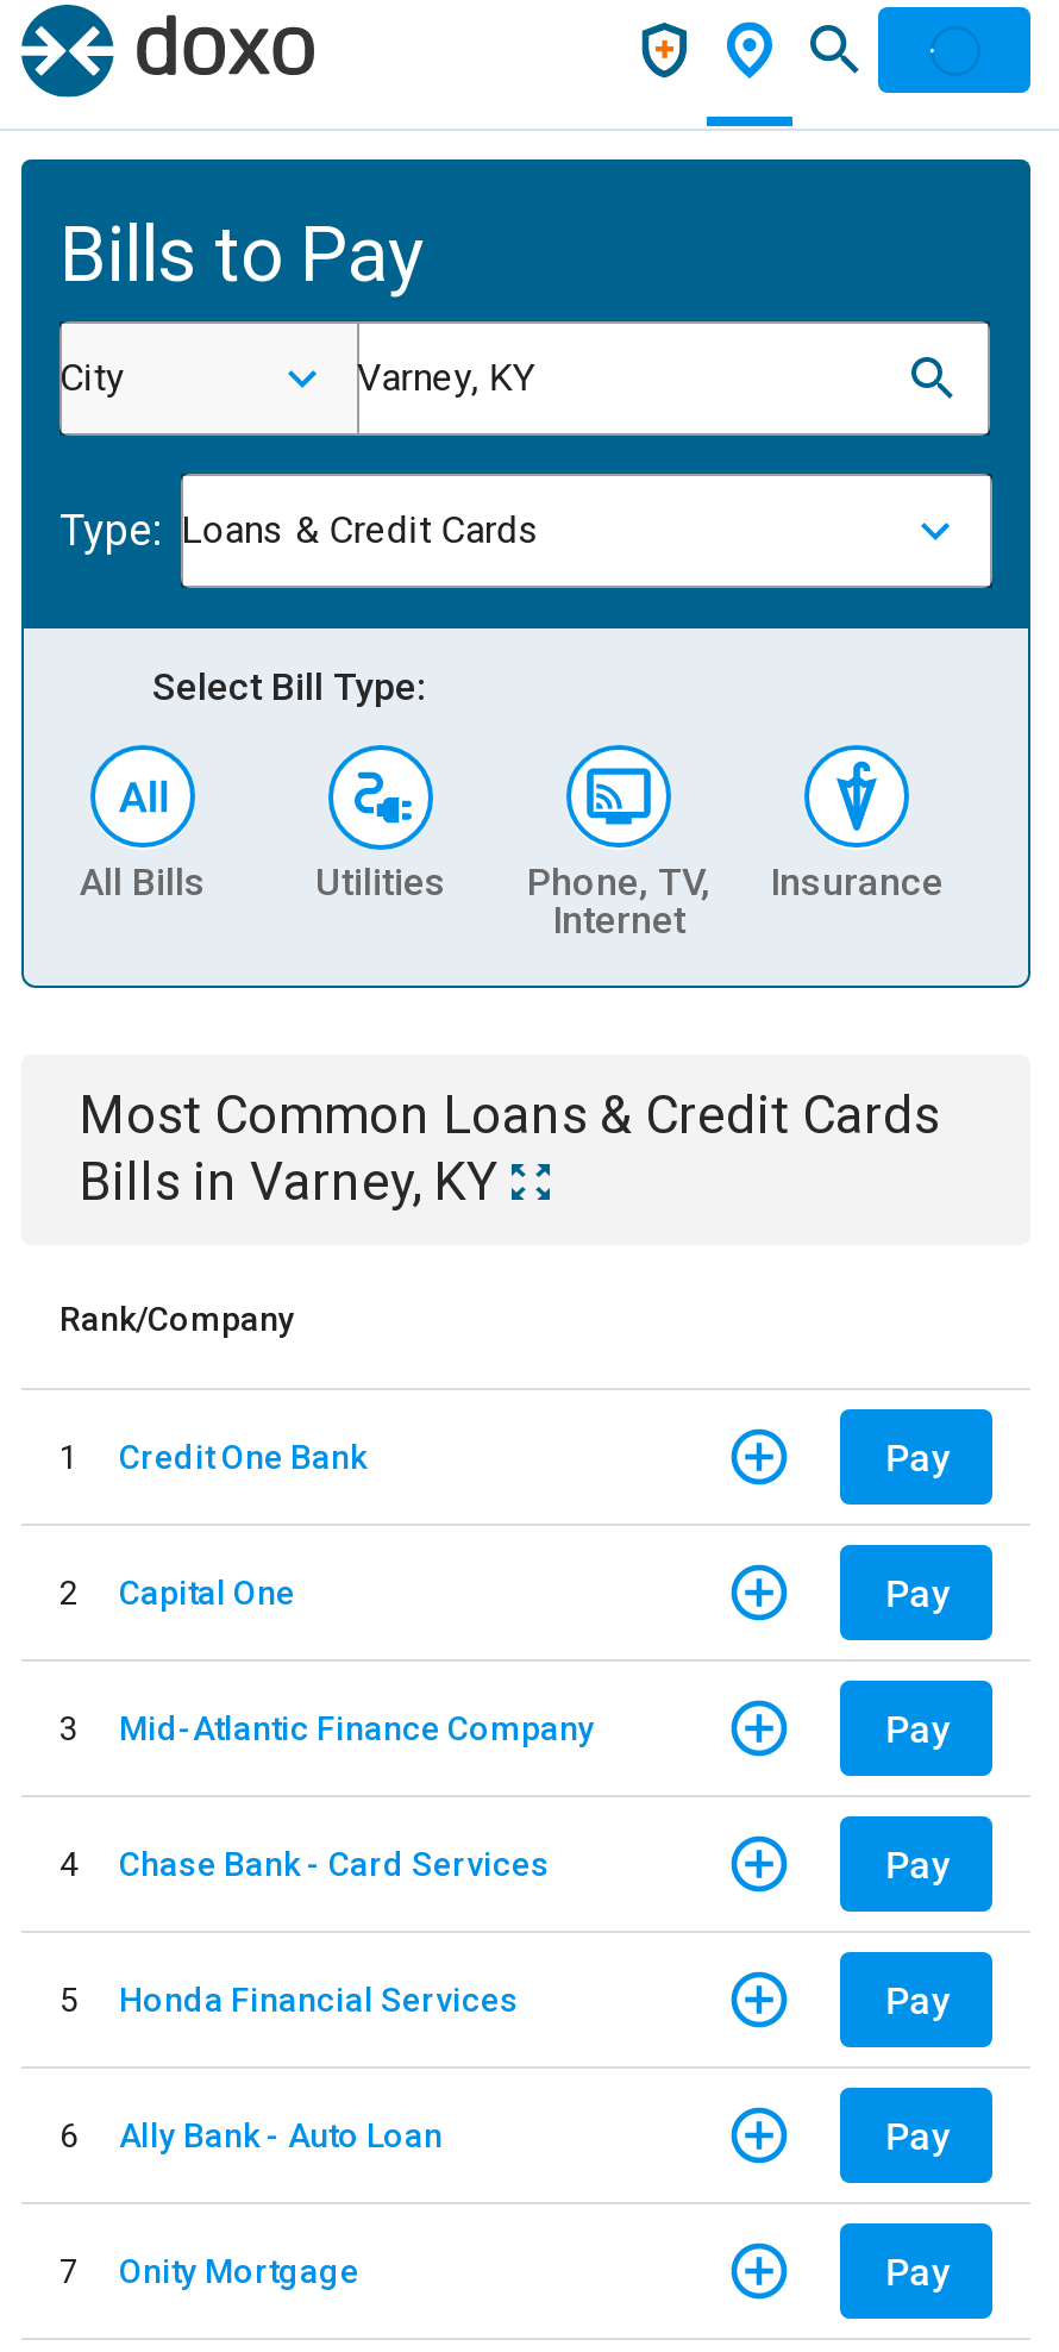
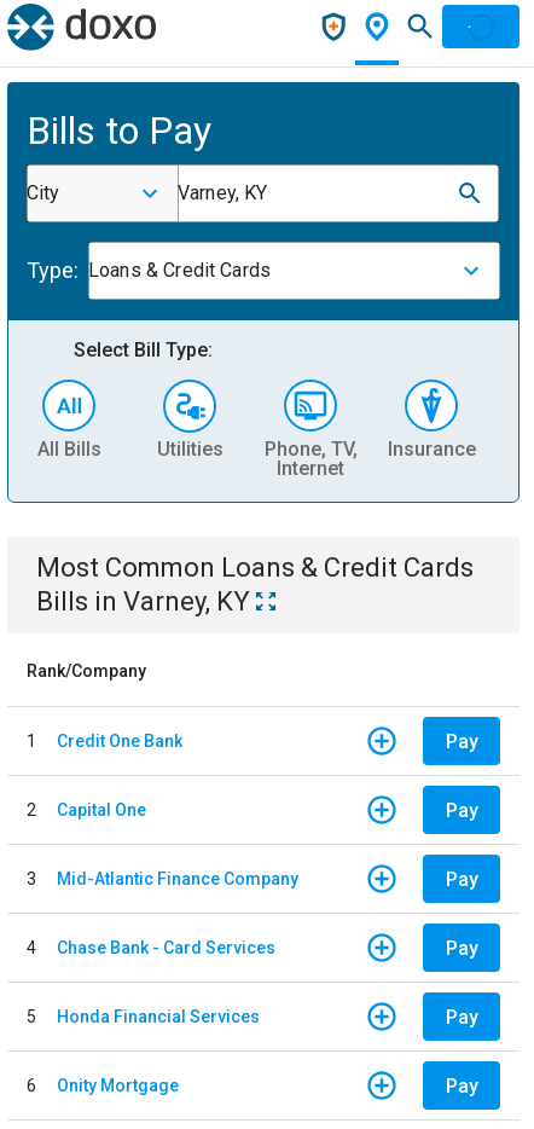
- Ally Bank - Auto Loan
- Pay
- 7
